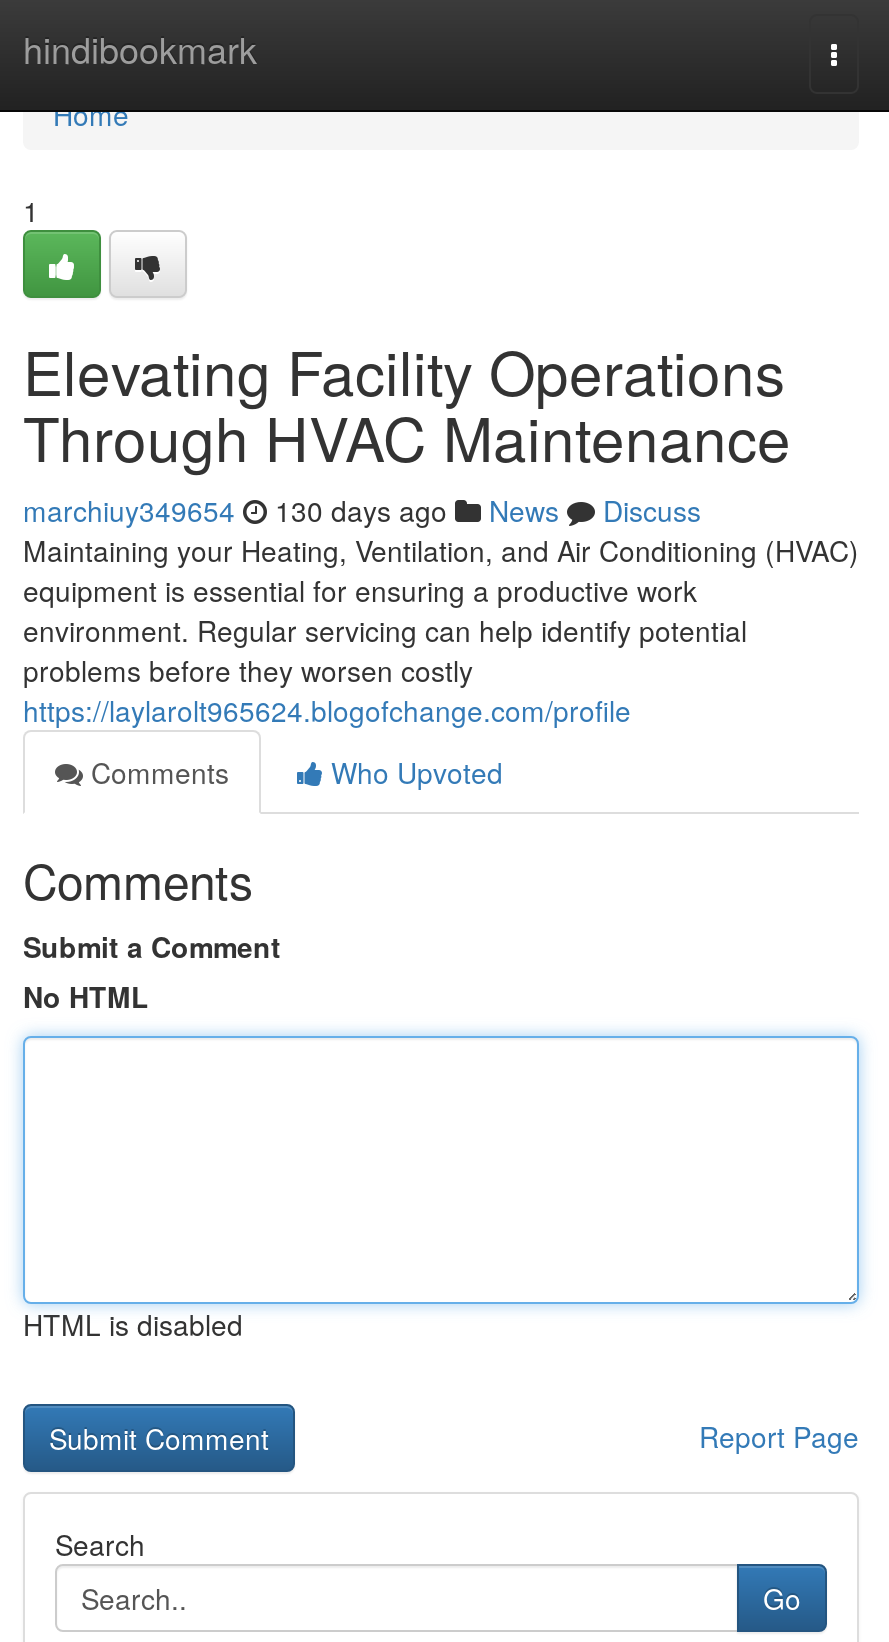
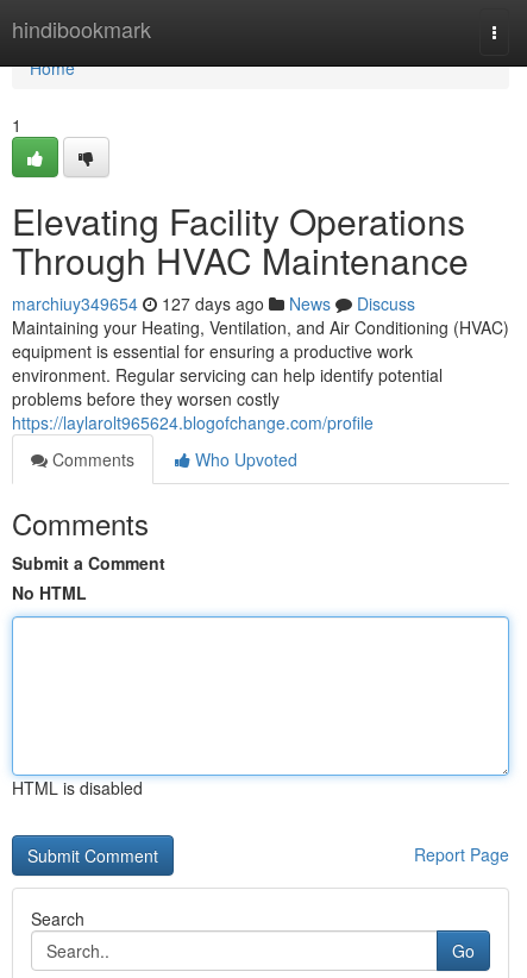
- marchiuy349654 130 days ago News Discuss
+ marchiuy349654 127 days ago News Discuss
